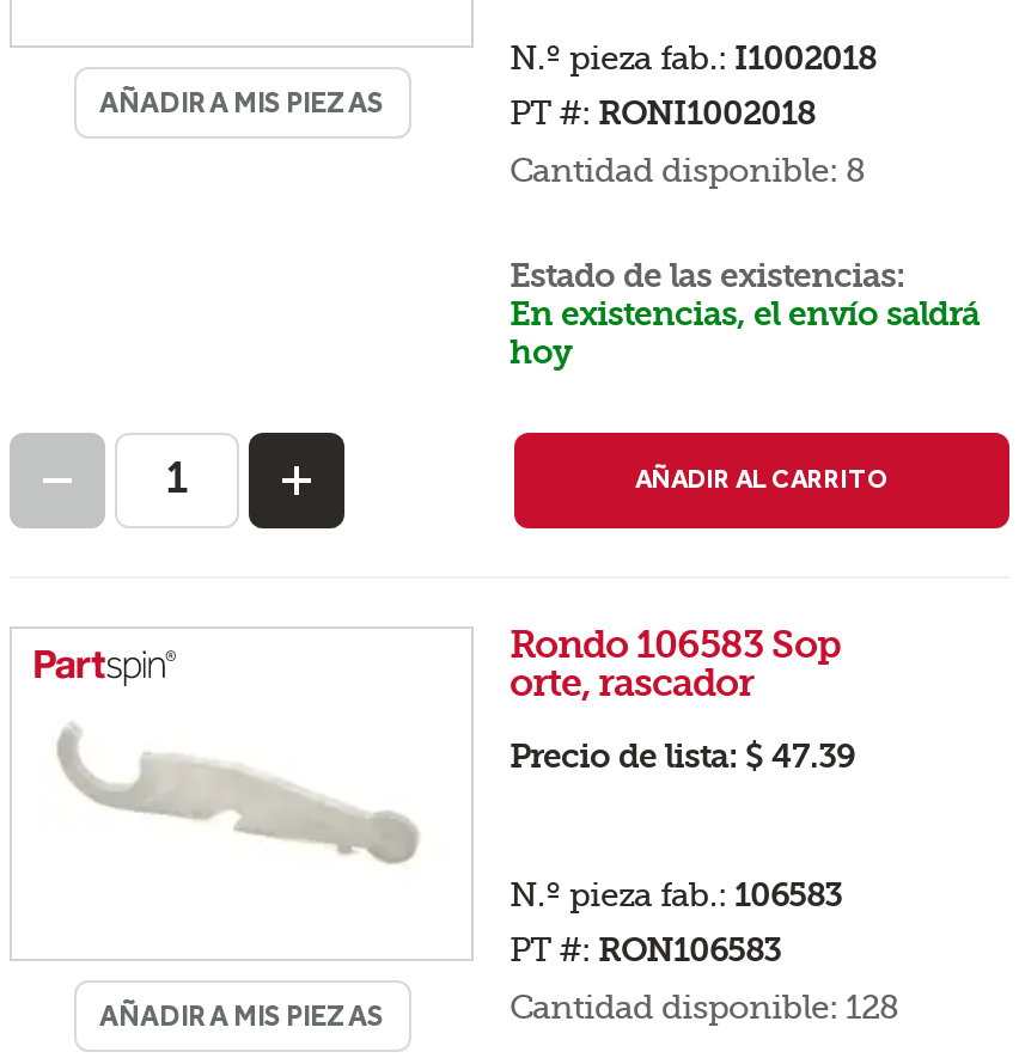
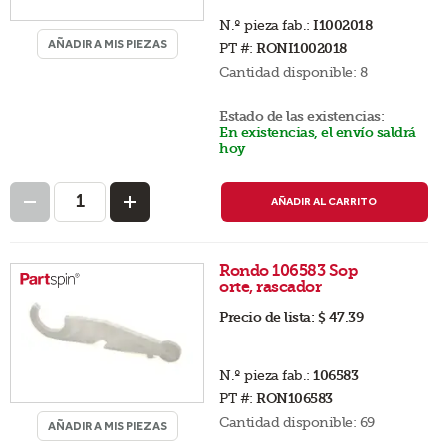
- Cantidad disponible: 128
+ Cantidad disponible: 69
